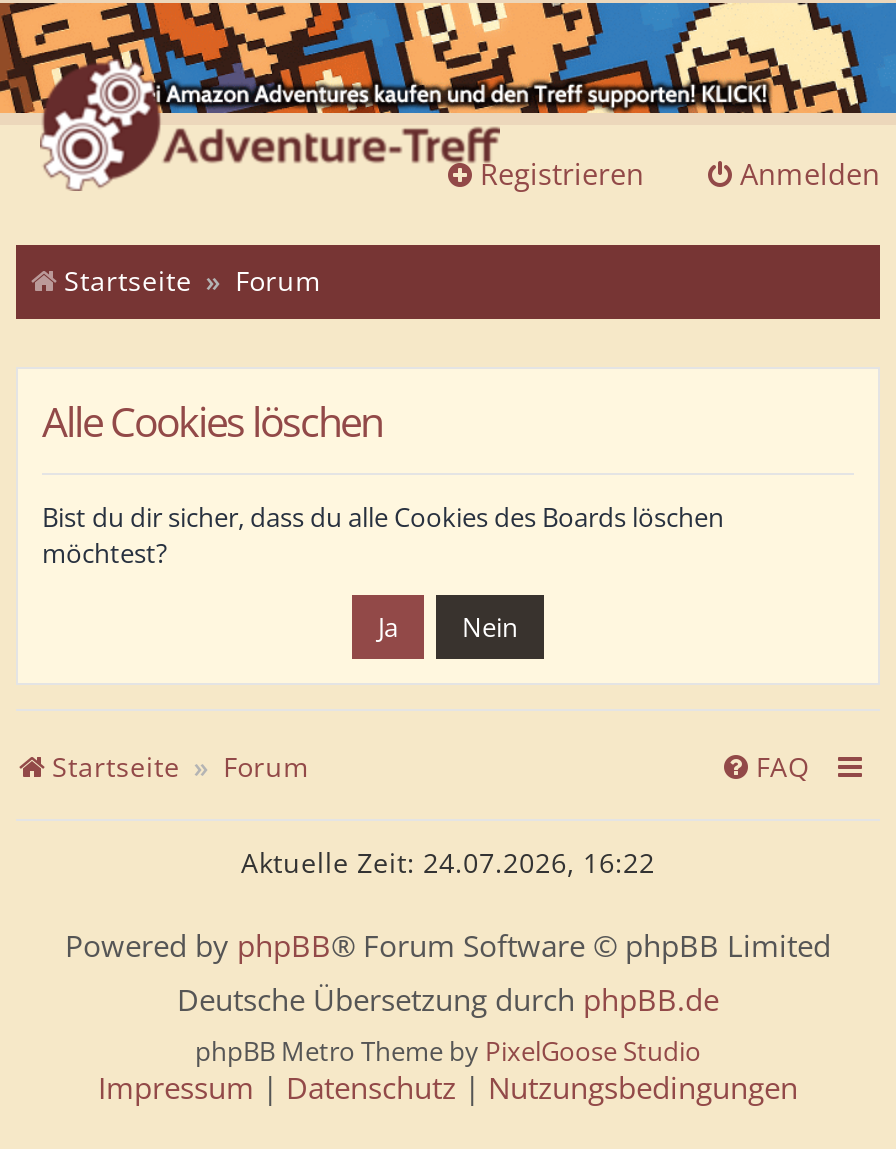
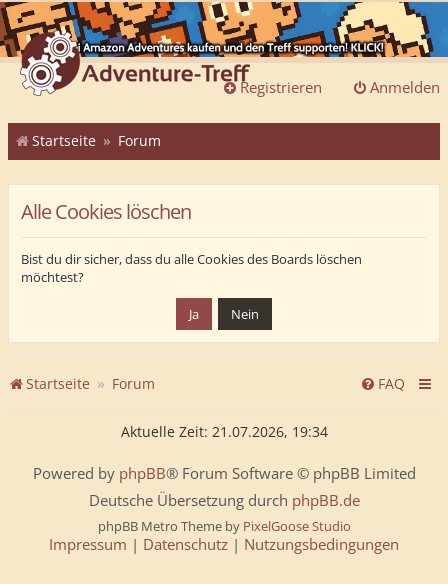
- Aktuelle Zeit: 24.07.2026, 16:22
+ Aktuelle Zeit: 21.07.2026, 19:34
